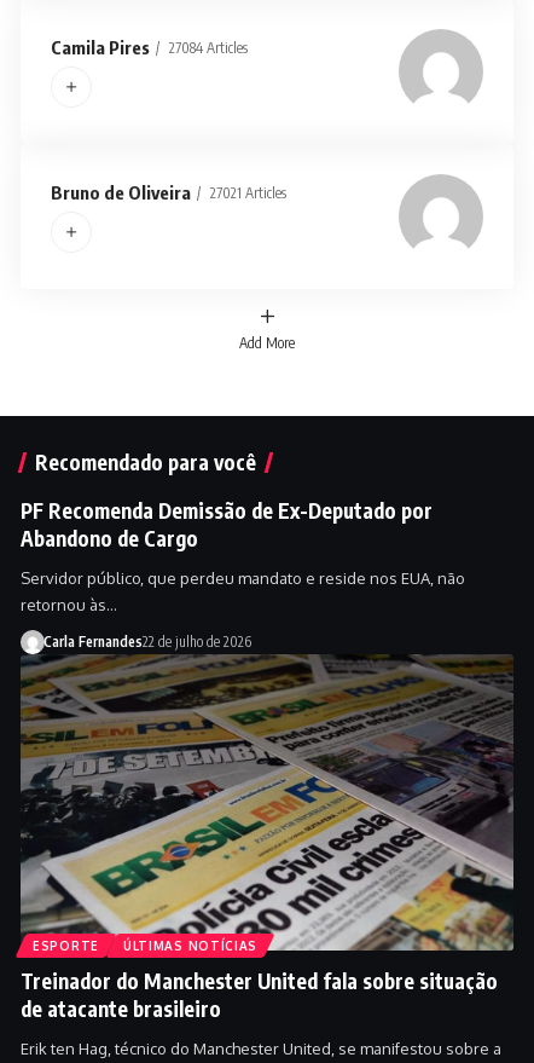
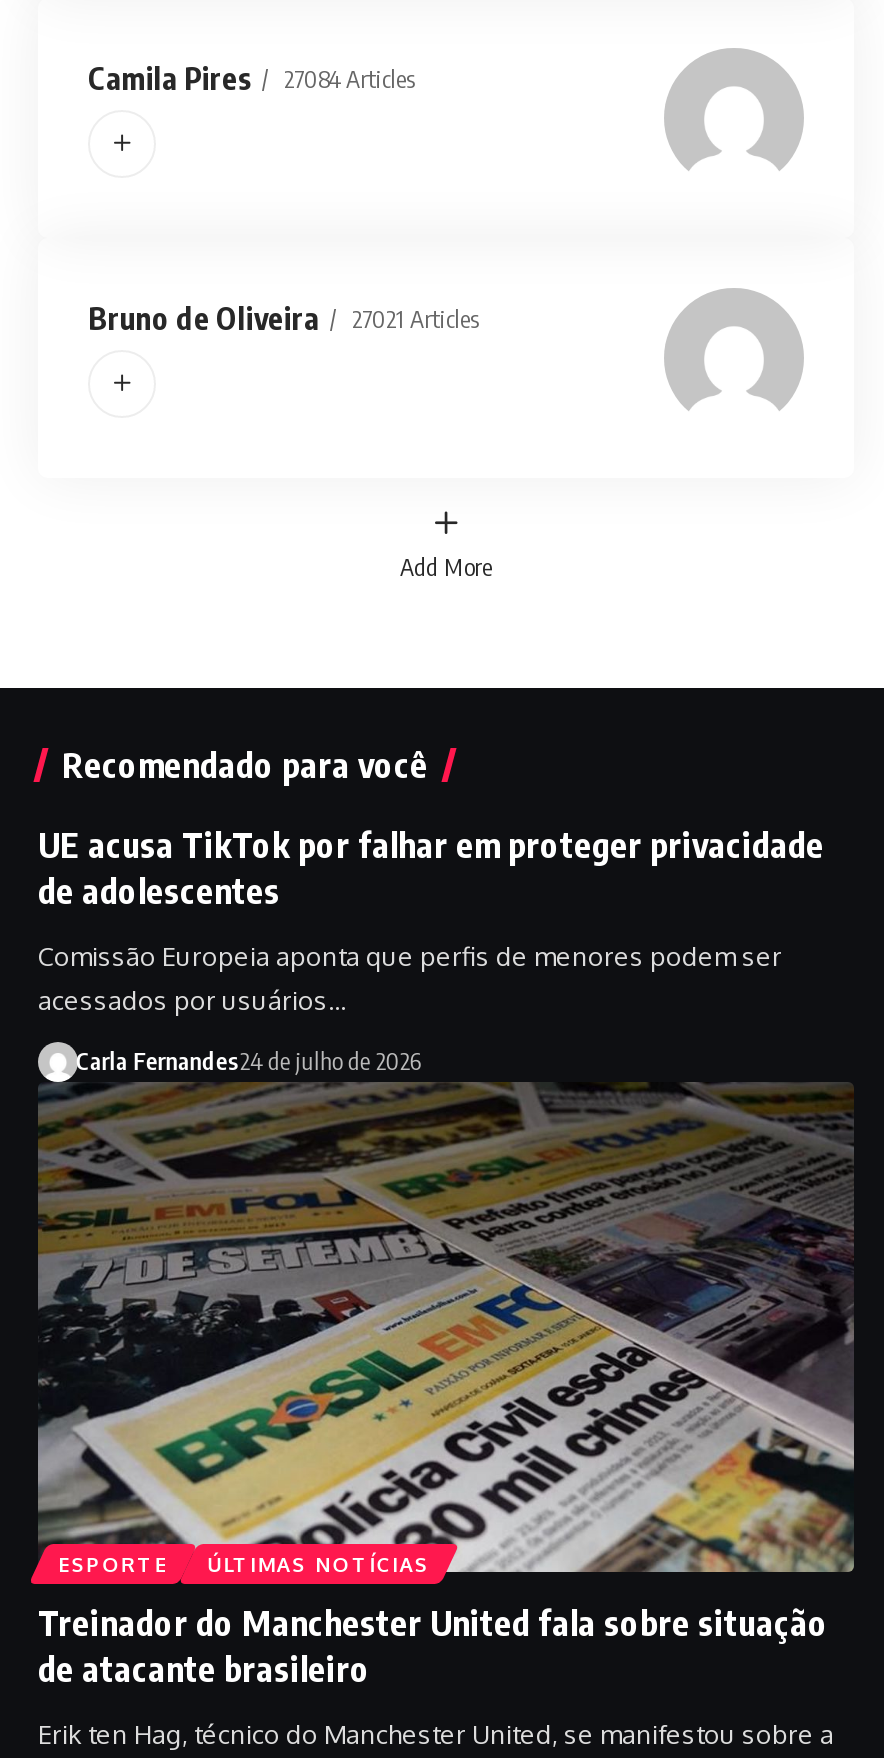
- PF Recomenda Demissão de Ex-Deputado por
- Abandono de Cargo
+ UE acusa TikTok por falhar em proteger privacidade
+ de adolescentes

- Servidor público, que perdeu mandato e reside nos EUA, não
- retornou às…
+ Comissão Europeia aponta que perfis de menores podem ser
+ acessados por usuários…

- Carla Fernandes22 de julho de 2026
+ Carla Fernandes24 de julho de 2026
